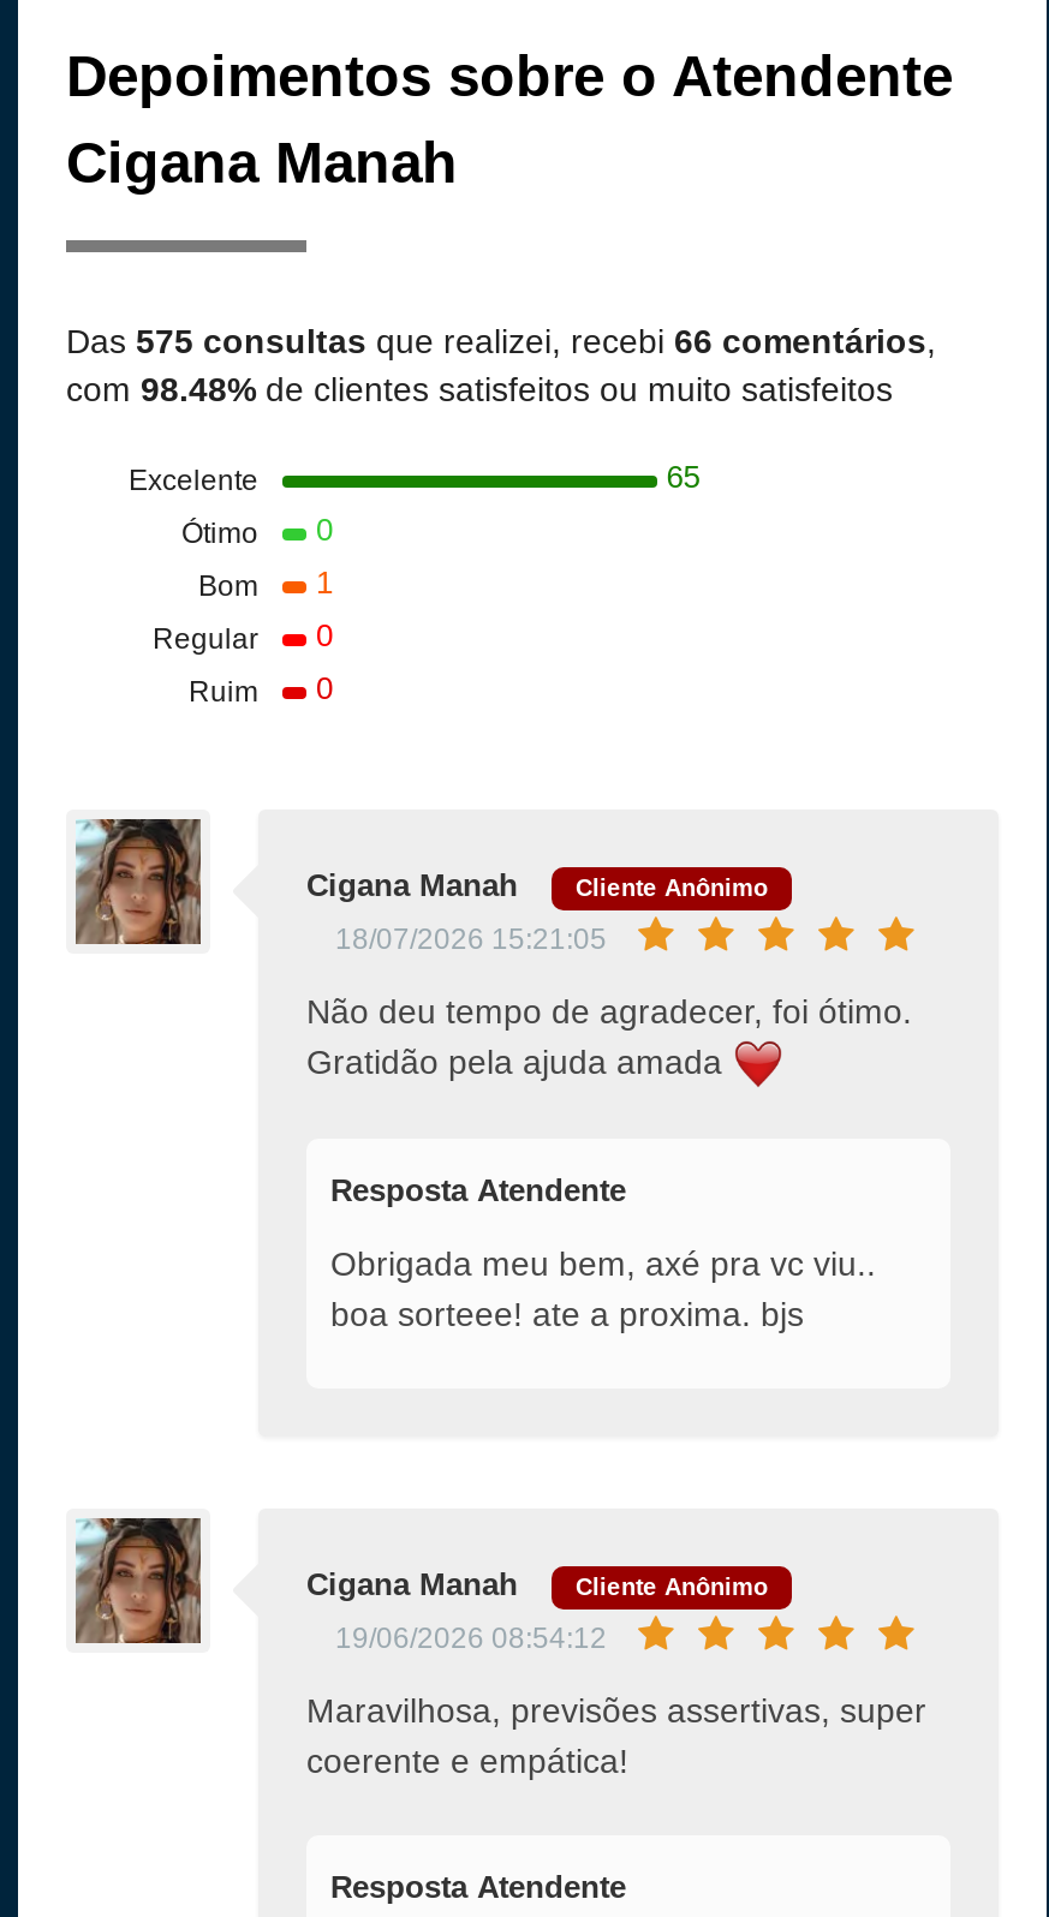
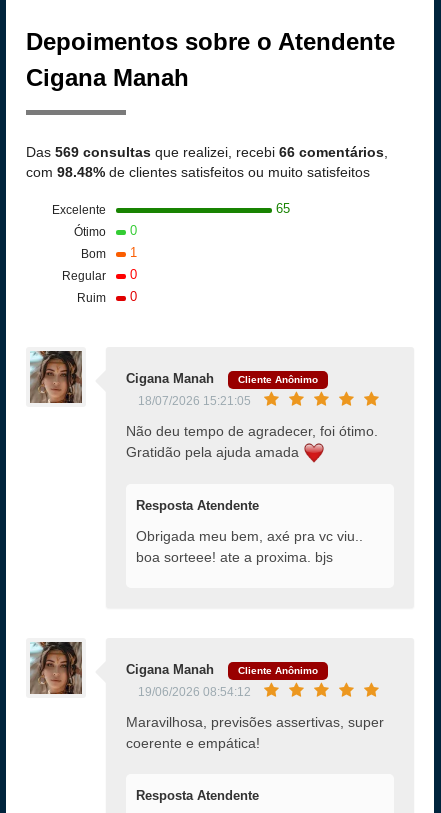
- Das 575 consultas que realizei, recebi 66 comentários,
+ Das 569 consultas que realizei, recebi 66 comentários,
